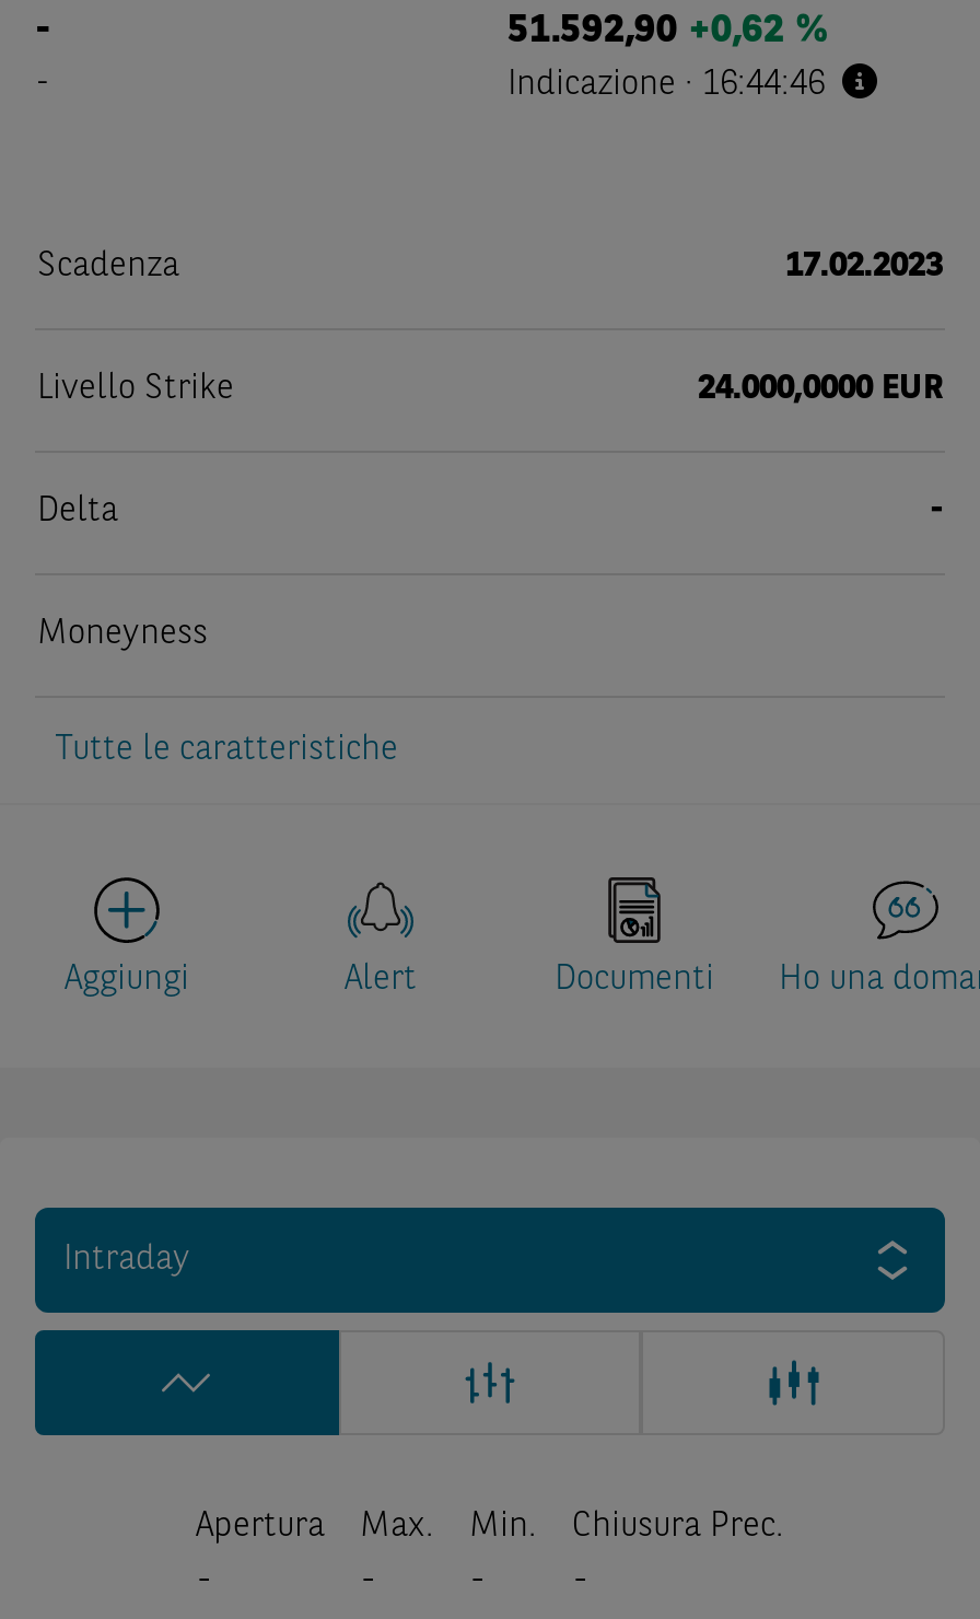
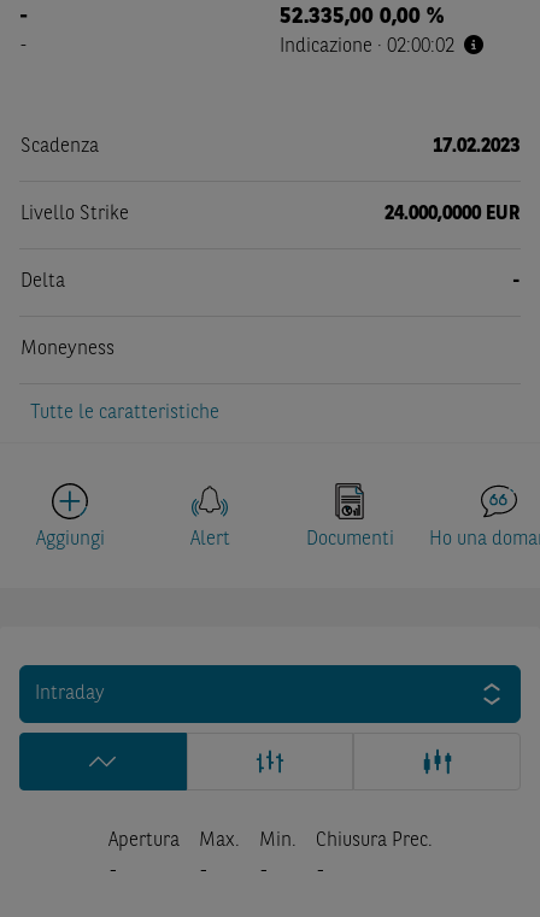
- 51.592,90 +0,62 %
+ 52.335,00 0,00 %

- Indicazione · 16:44:46
+ Indicazione · 02:00:02
